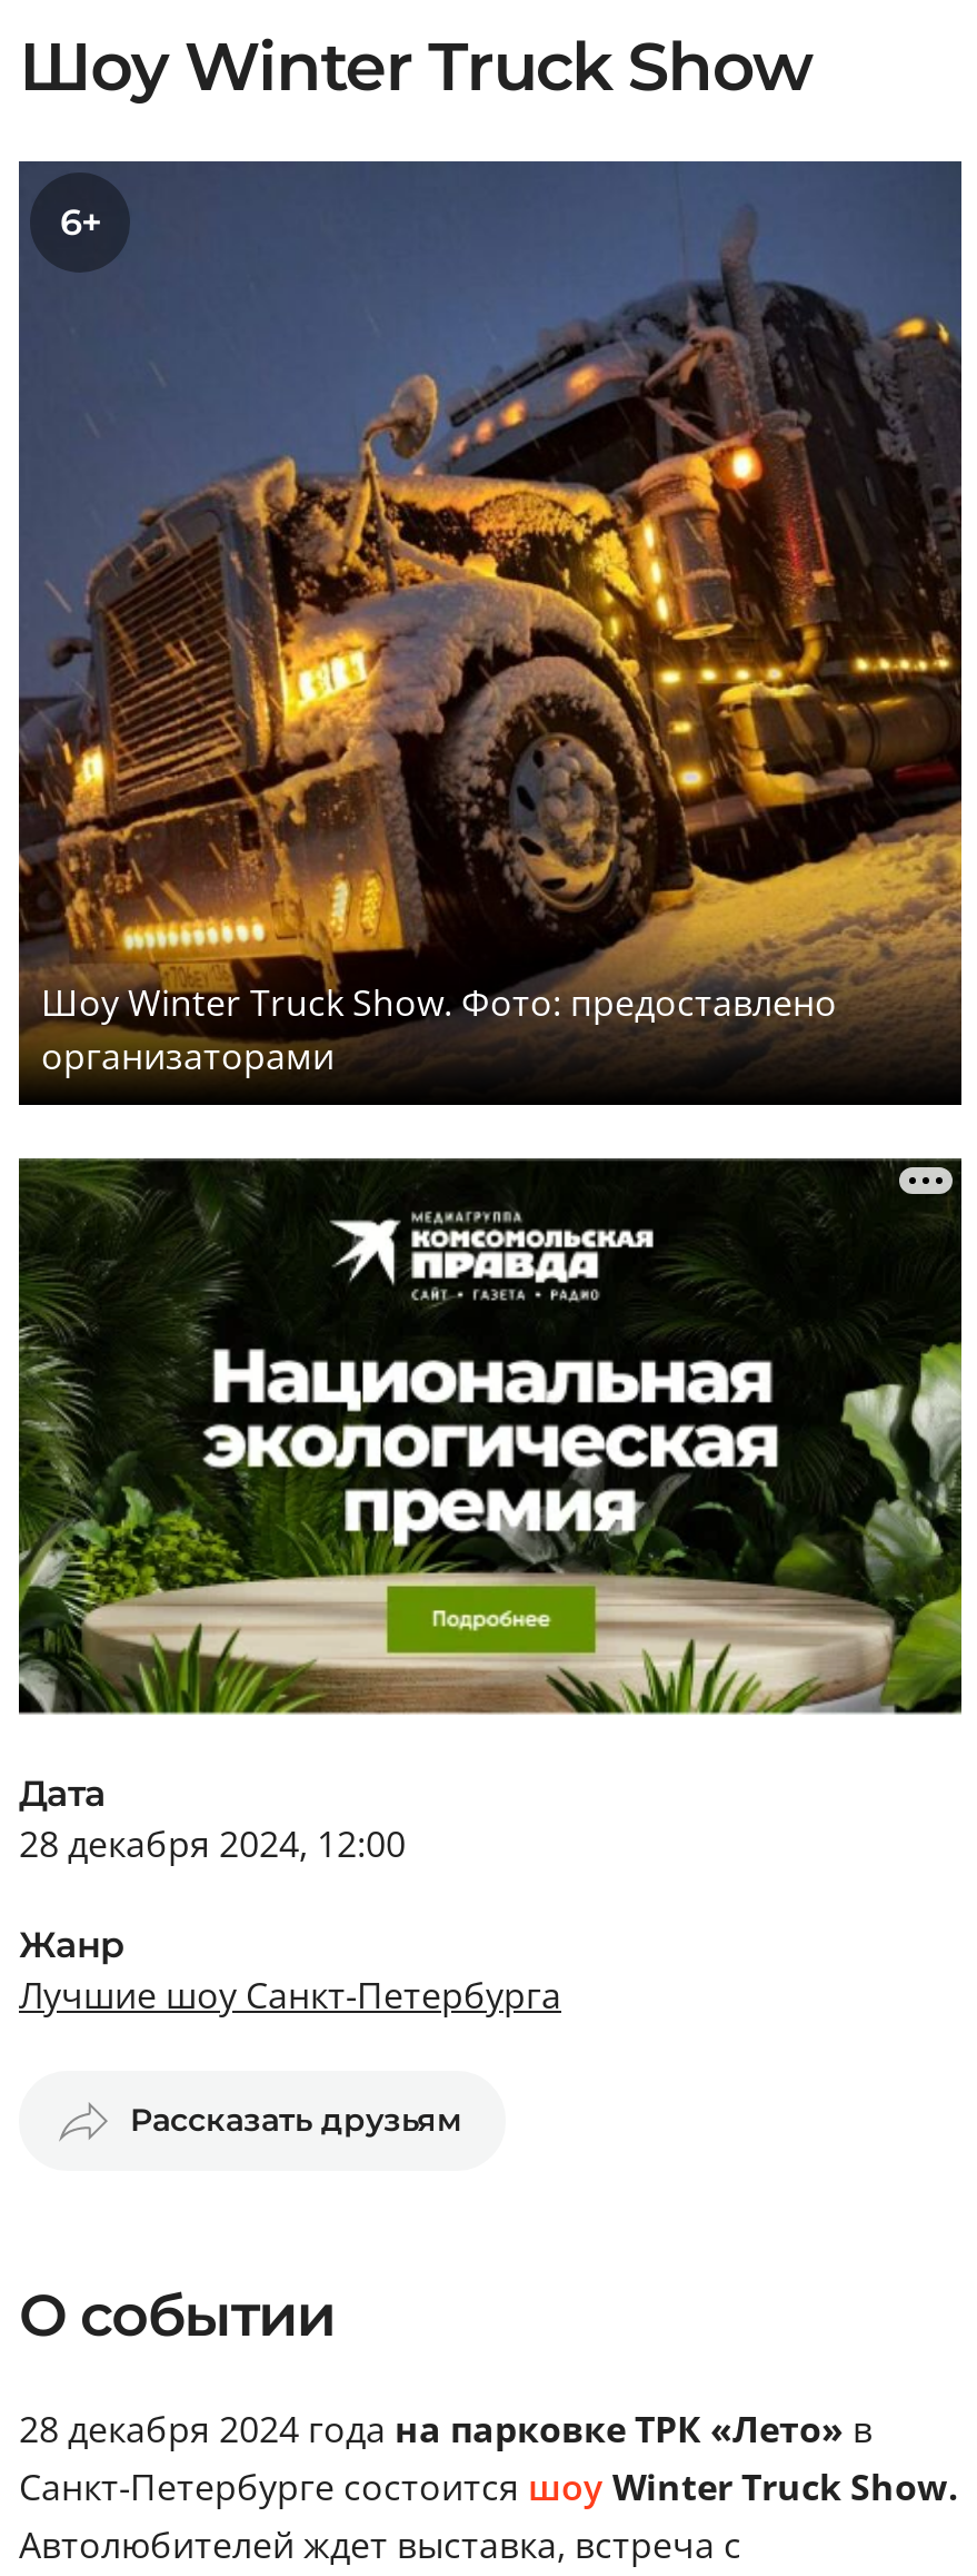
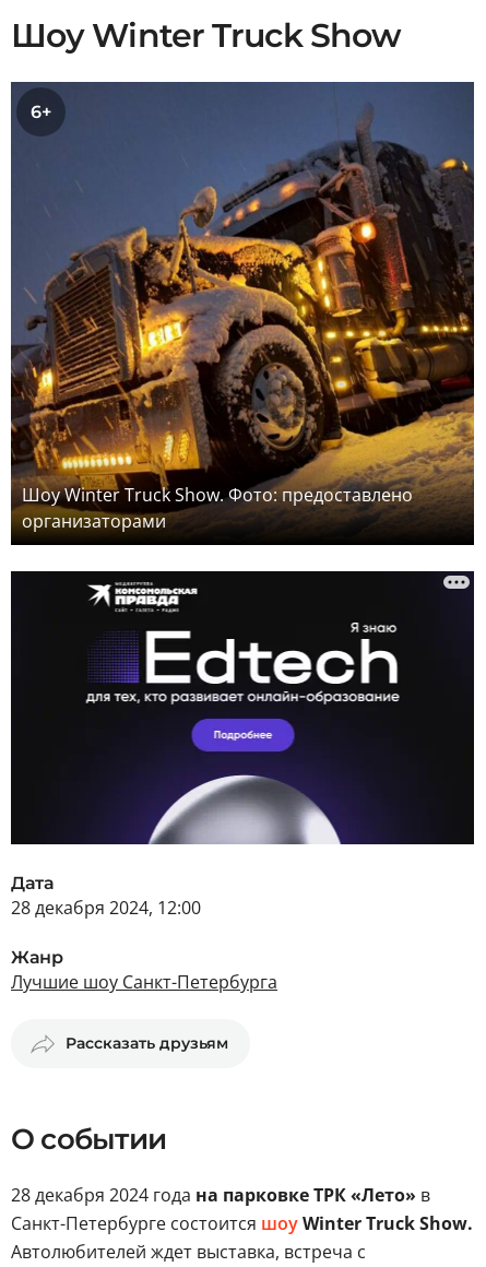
- [image]
+ [image]
